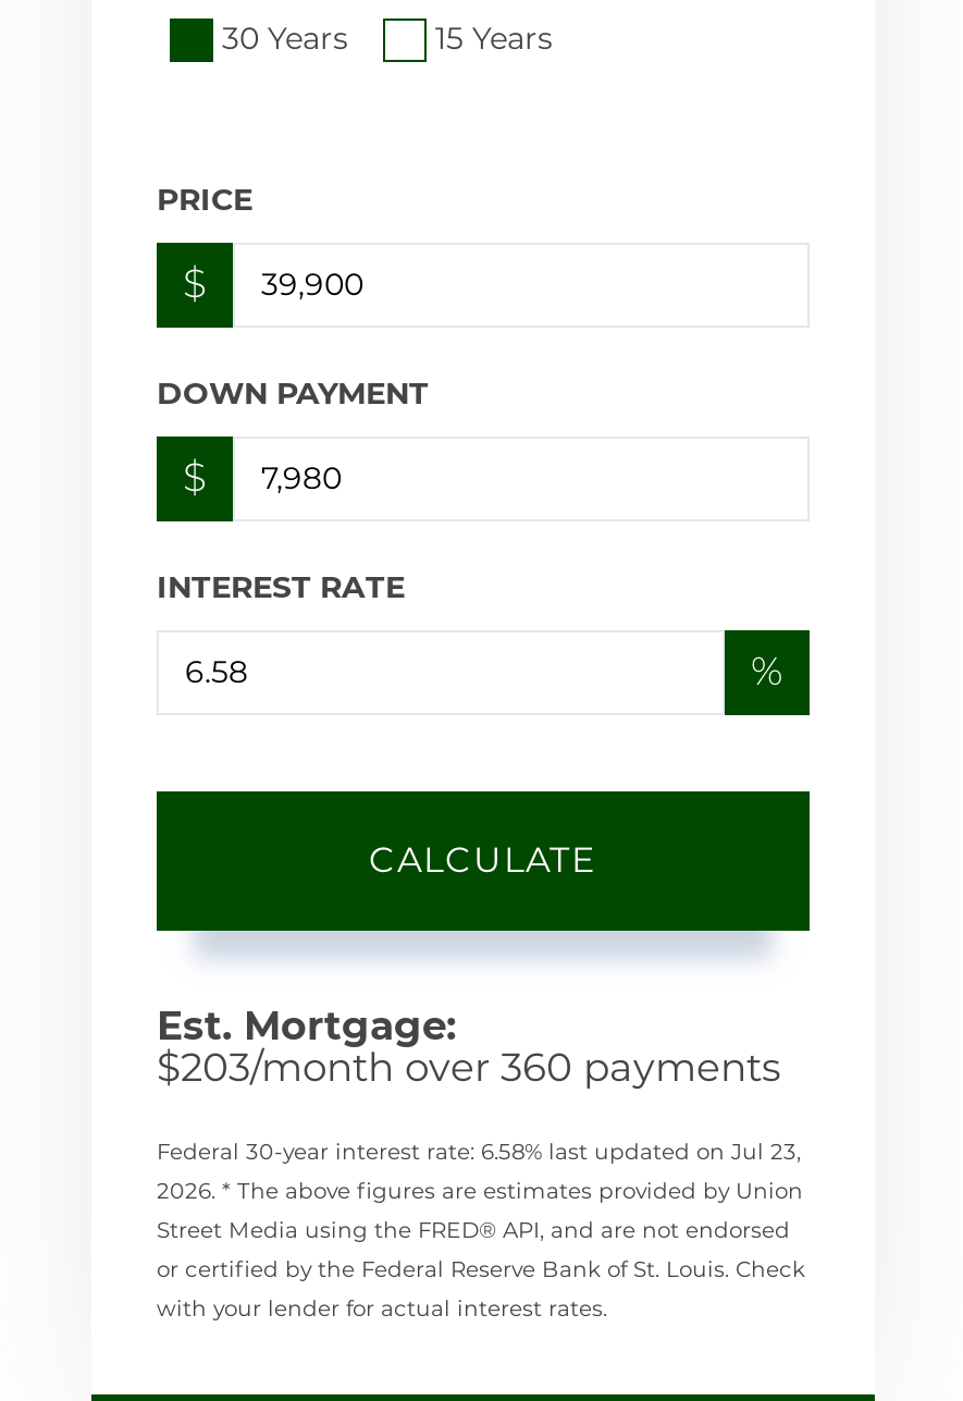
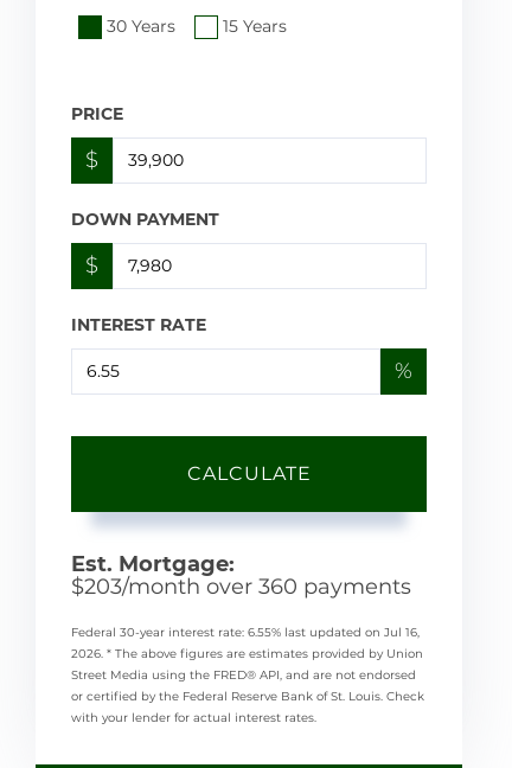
- Federal 30-year interest rate: 6.58% last updated on Jul 23,
+ Federal 30-year interest rate: 6.55% last updated on Jul 16,
